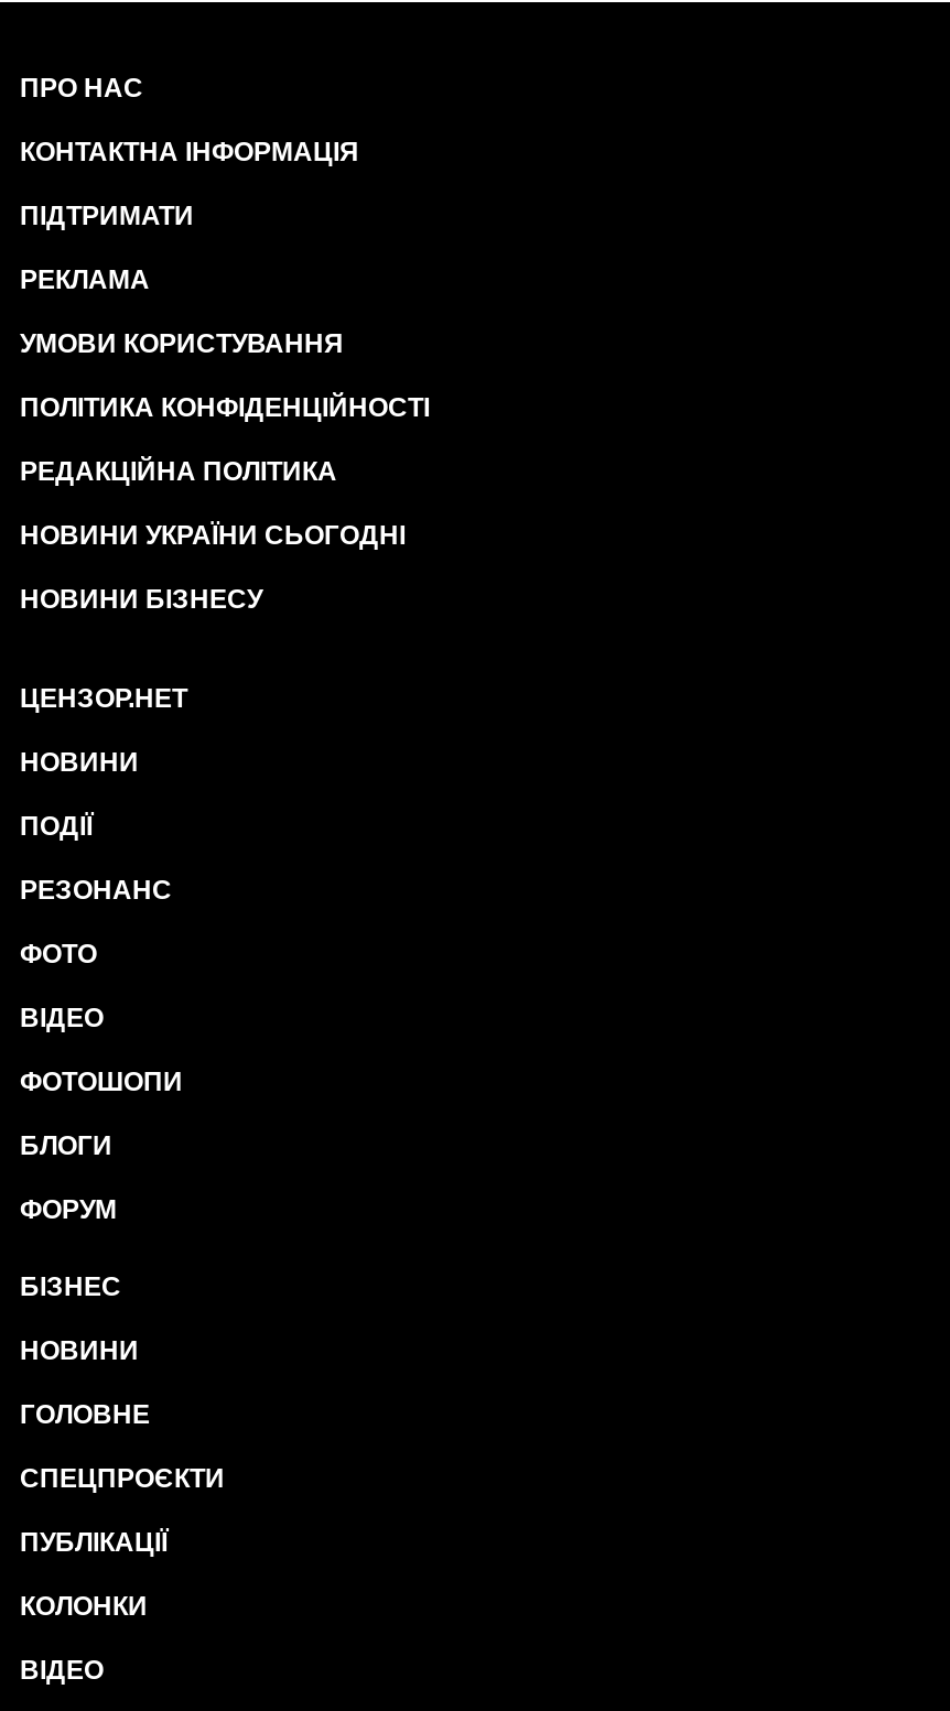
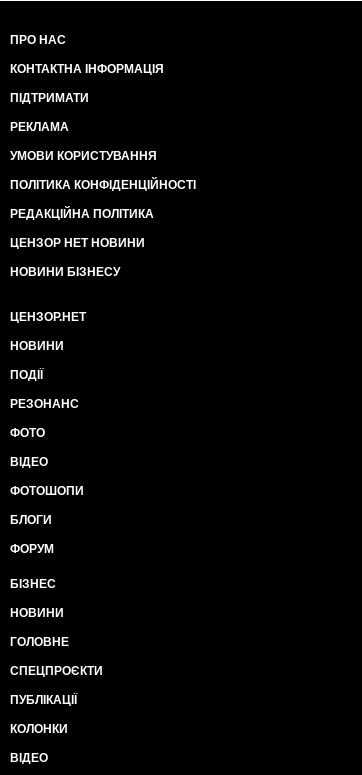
- НОВИНИ УКРАЇНИ СЬОГОДНІ
+ ЦЕНЗОР НЕТ НОВИНИ
